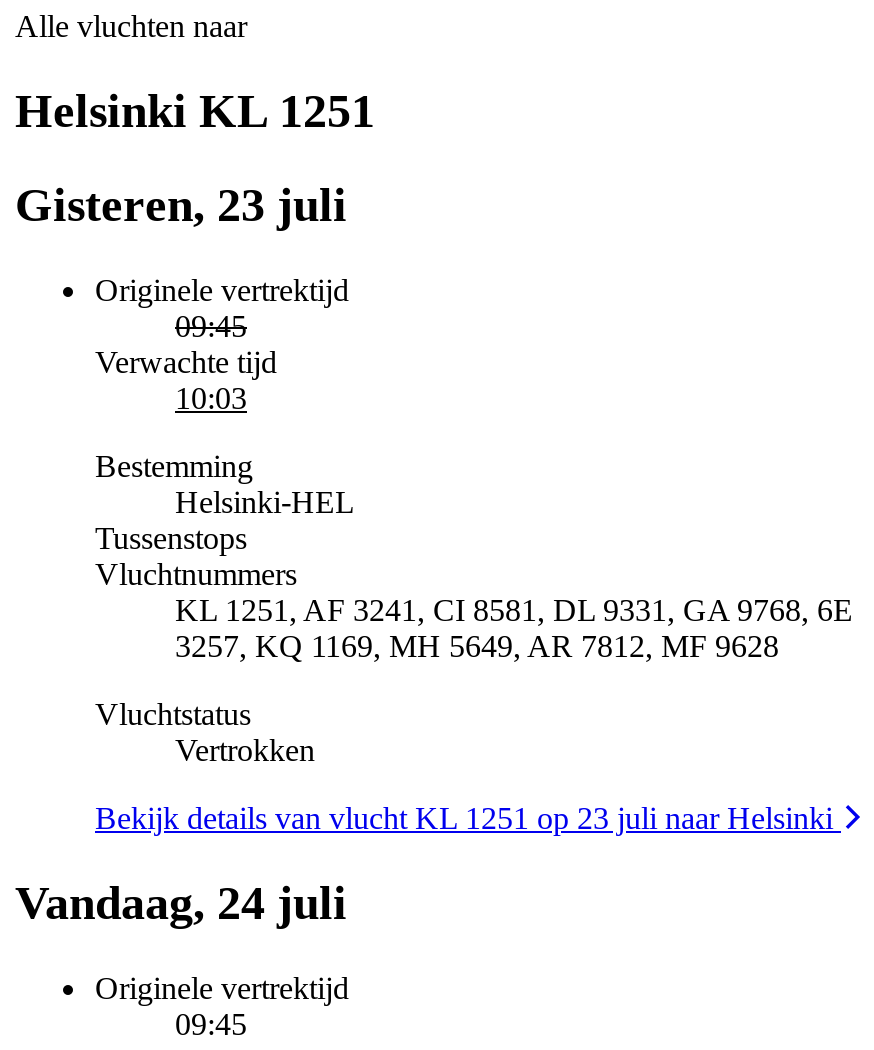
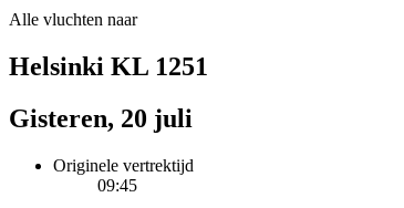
- Gisteren, 23 juli
- Originele vertrektijd
- 09:45
- Verwachte tijd
- 10:03
- Bestemming
- Helsinki-HEL
- Tussenstops
- Vluchtnummers
- KL 1251, AF 3241, CI 8581, DL 9331, GA 9768, 6E
- 3257, KQ 1169, MH 5649, AR 7812, MF 9628
- Vluchtstatus
- Vertrokken
- Bekijk details van vlucht KL 1251 op 23 juli naar Helsinki
- Vandaag, 24 juli
+ Gisteren, 20 juli
